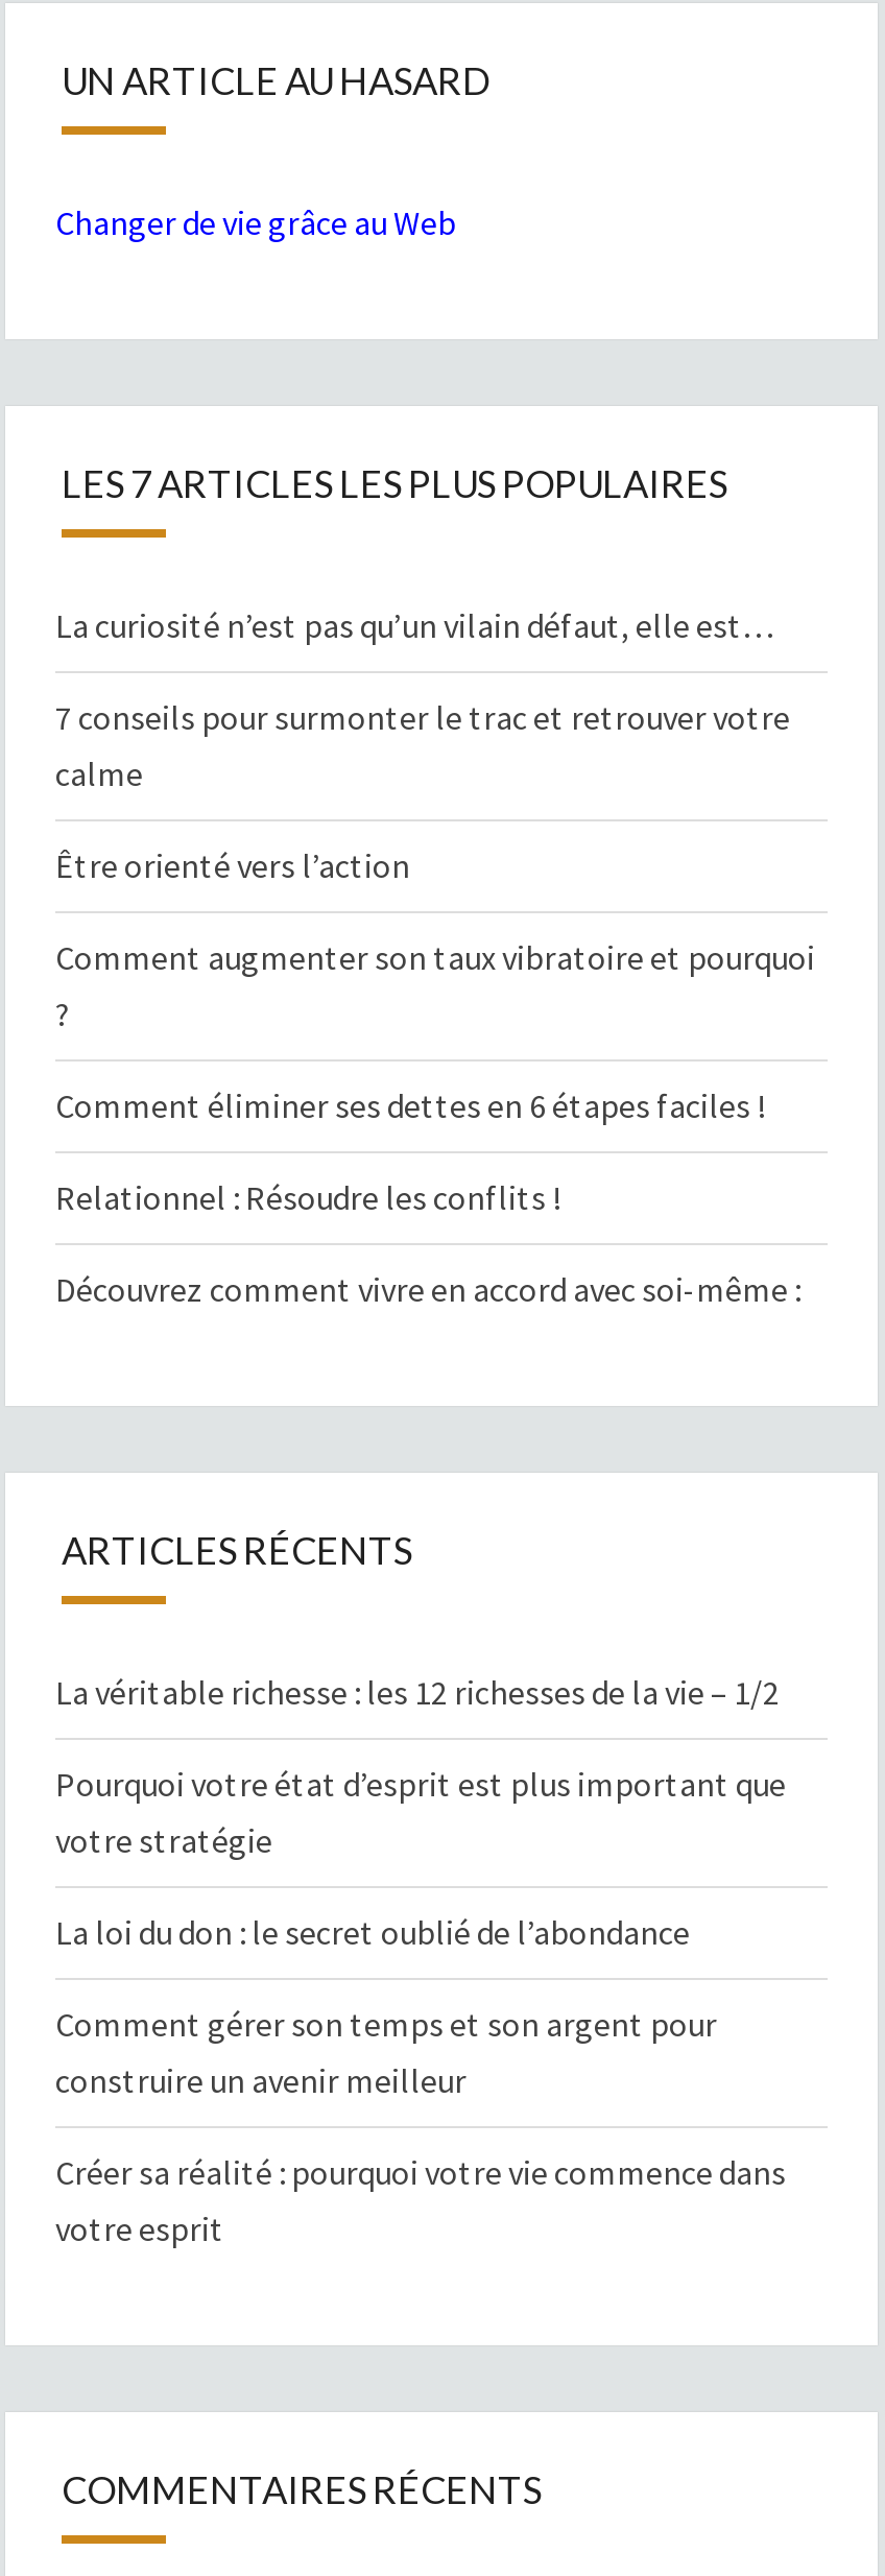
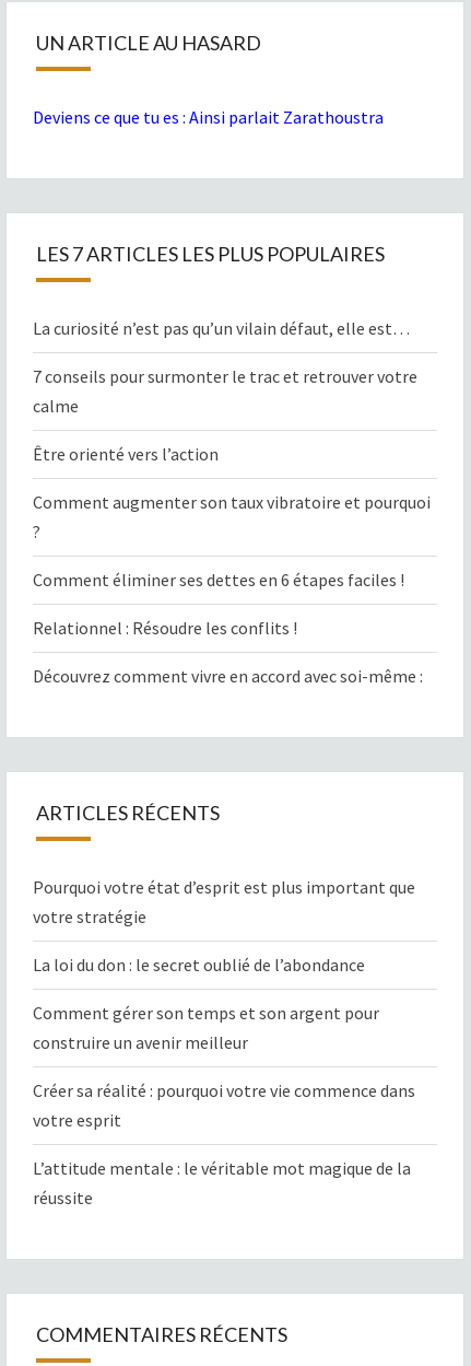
- Changer de vie grâce au Web
+ Deviens ce que tu es : Ainsi parlait Zarathoustra

- La véritable richesse : les 12 richesses de la vie – 1/2

moved up: Pourquoi votre état d’esprit est plus important que | votre stratégie | La loi du don : le secret oublié de l’abondance | Comment gérer son temps et son argent pour | construire un avenir meilleur | Créer sa réalité : pourquoi votre vie commence dans | votre esprit

+ L’attitude mentale : le véritable mot magique de la
+ réussite
